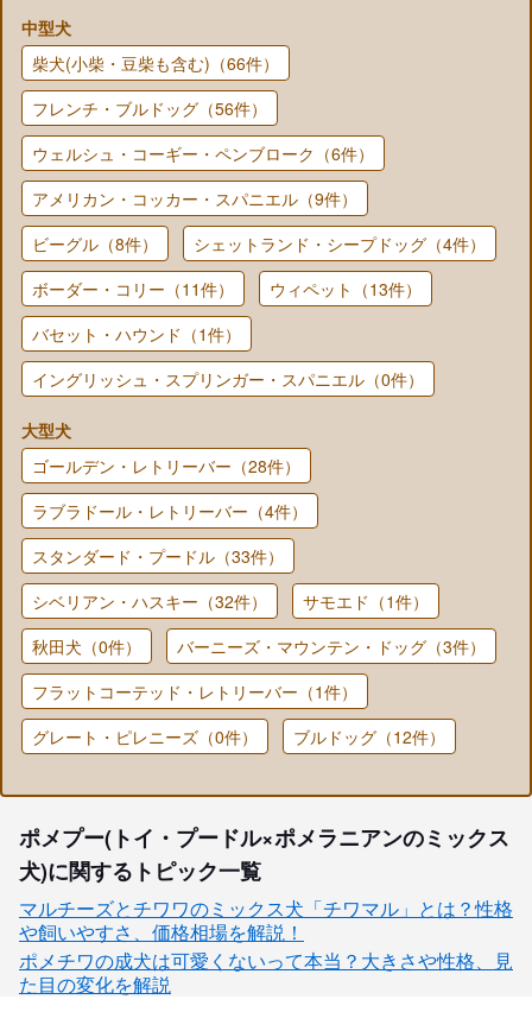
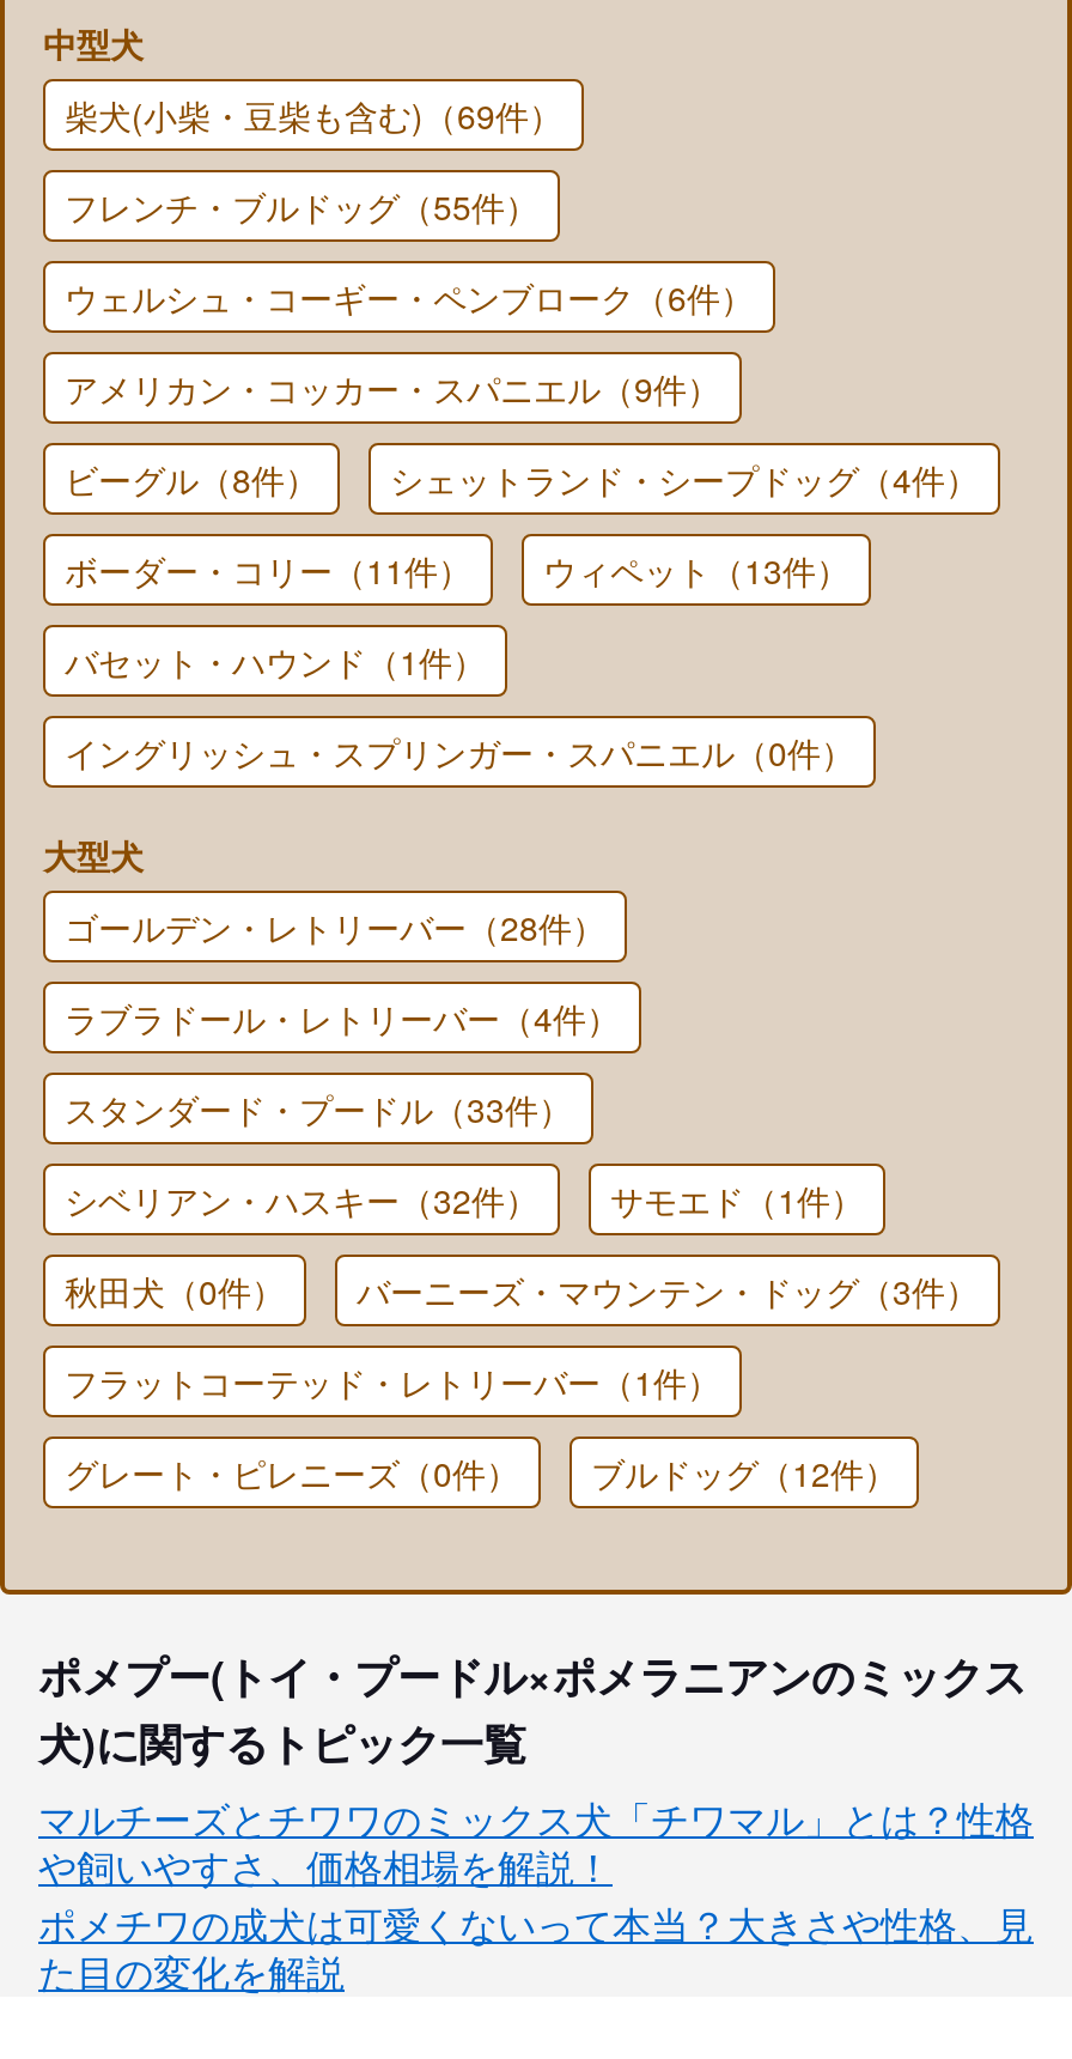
- 柴犬(小柴・豆柴も含む)（66件）
+ 柴犬(小柴・豆柴も含む)（69件）

- フレンチ・ブルドッグ（56件）
+ フレンチ・ブルドッグ（55件）
